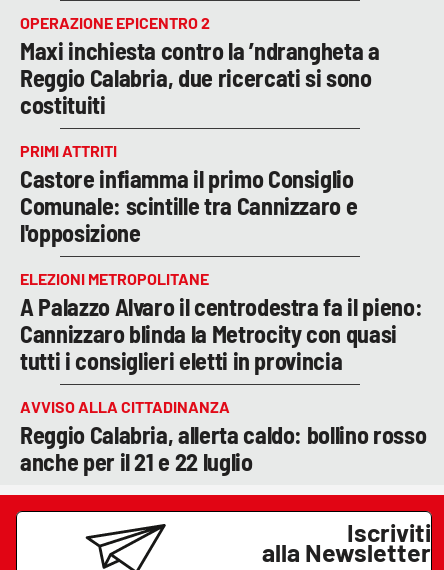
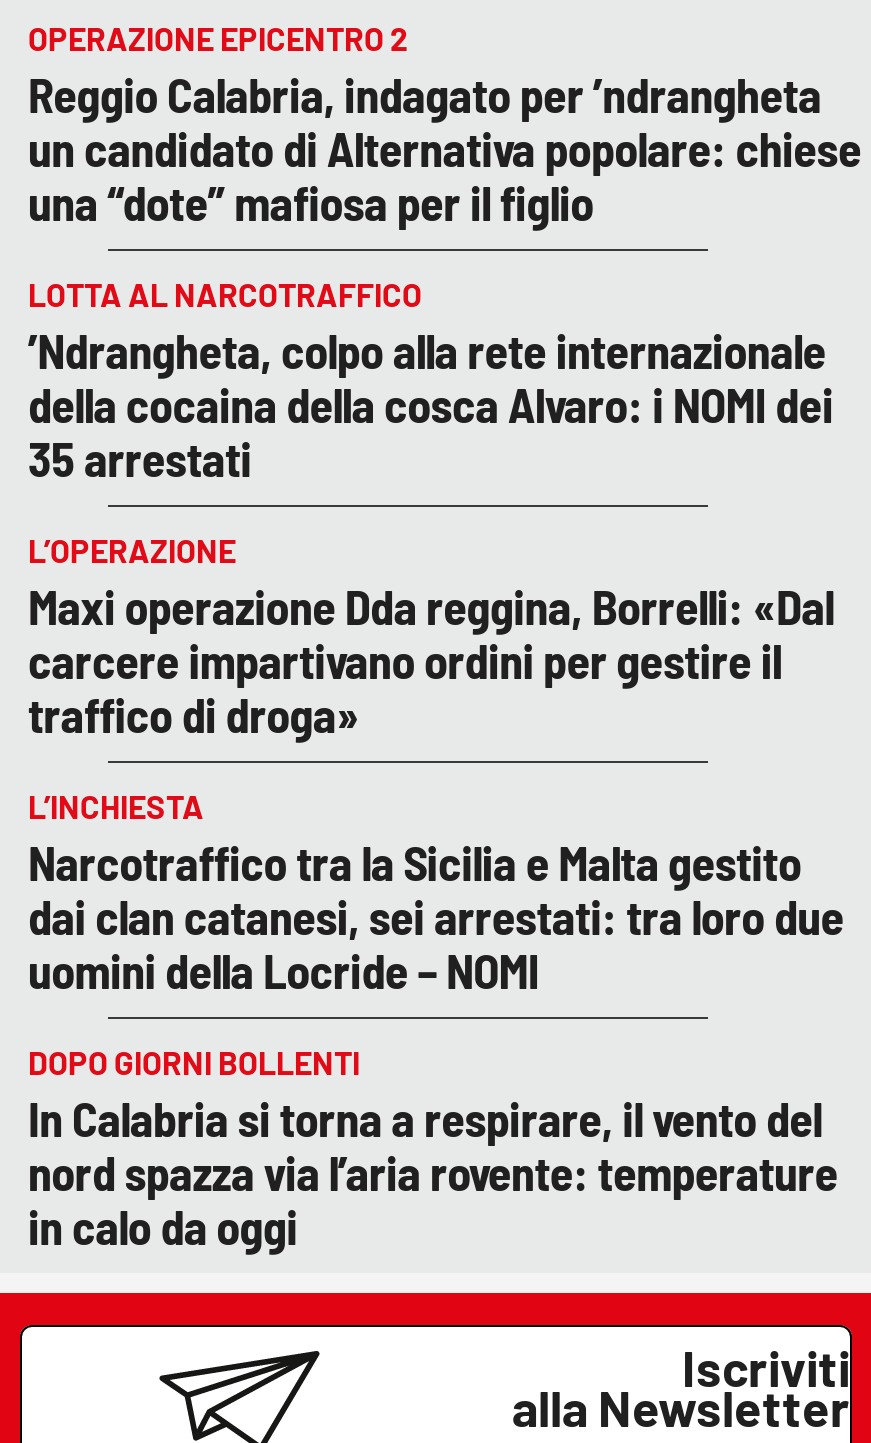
- Maxi inchiesta contro la ’ndrangheta a
- Reggio Calabria, due ricercati si sono
- costituiti
- PRIMI ATTRITI
- Castore infiamma il primo Consiglio
- Comunale: scintille tra Cannizzaro e
- l'opposizione
- ELEZIONI METROPOLITANE
- A Palazzo Alvaro il centrodestra fa il pieno:
- Cannizzaro blinda la Metrocity con quasi
- tutti i consiglieri eletti in provincia
- AVVISO ALLA CITTADINANZA
- Reggio Calabria, allerta caldo: bollino rosso
- anche per il 21 e 22 luglio
+ Reggio Calabria, indagato per ’ndrangheta
+ un candidato di Alternativa popolare: chiese
+ una “dote” mafiosa per il figlio
+ LOTTA AL NARCOTRAFFICO
+ ’Ndrangheta, colpo alla rete internazionale
+ della cocaina della cosca Alvaro: i NOMI dei
+ 35 arrestati
+ L’OPERAZIONE
+ Maxi operazione Dda reggina, Borrelli: «Dal
+ carcere impartivano ordini per gestire il
+ traffico di droga»
+ L’INCHIESTA
+ Narcotraffico tra la Sicilia e Malta gestito
+ dai clan catanesi, sei arrestati: tra loro due
+ uomini della Locride – NOMI
+ DOPO GIORNI BOLLENTI
+ In Calabria si torna a respirare, il vento del
+ nord spazza via l’aria rovente: temperature
+ in calo da oggi
